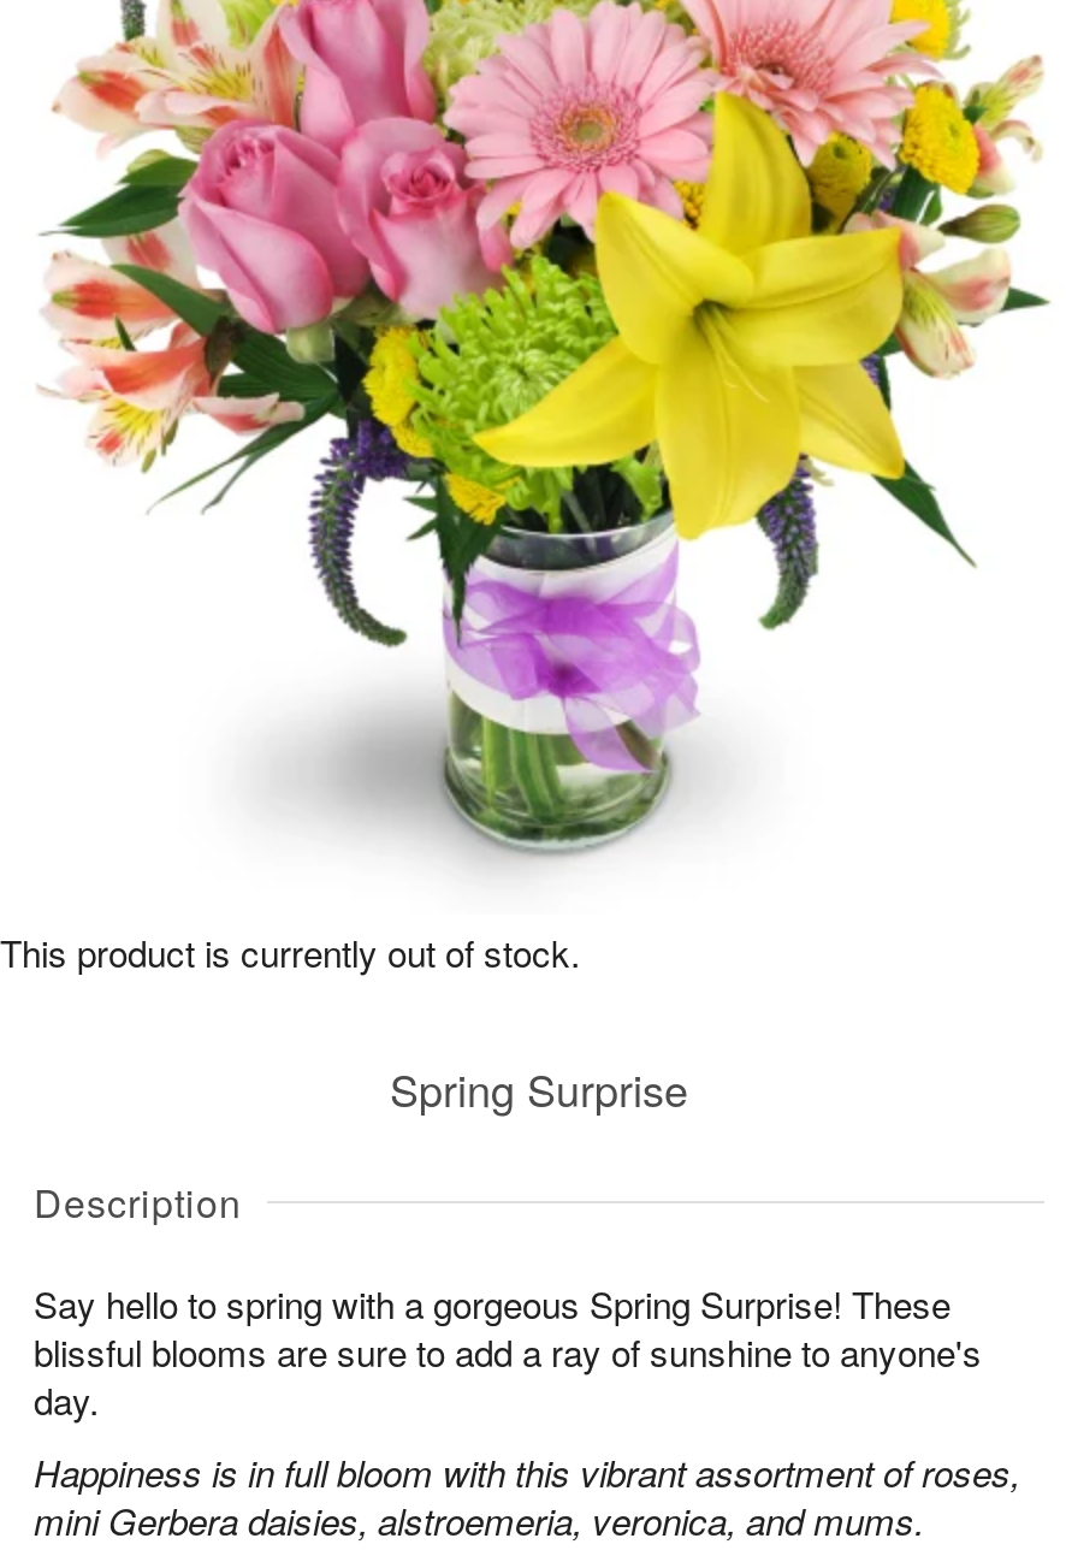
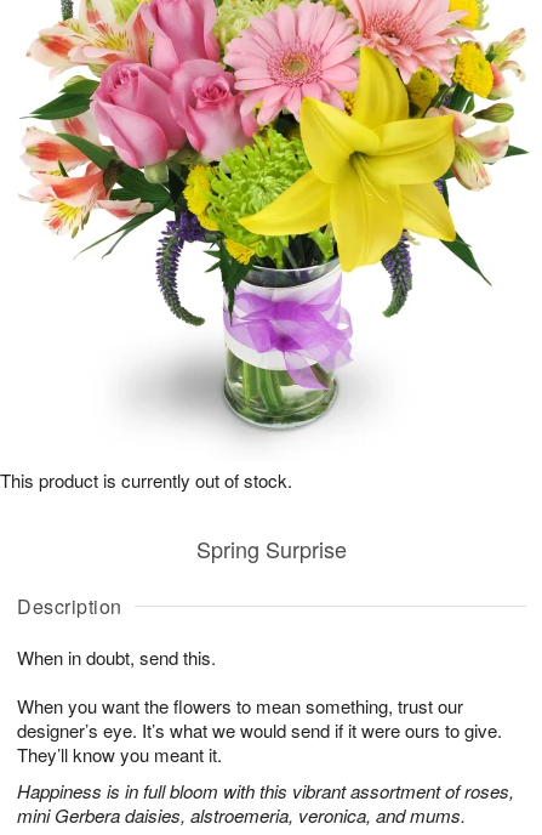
- Say hello to spring with a gorgeous Spring Surprise! These
- blissful blooms are sure to add a ray of sunshine to anyone's
- day.
+ When in doubt, send this.
+ When you want the flowers to mean something, trust our
+ designer’s eye. It’s what we would send if it were ours to give.
+ They’ll know you meant it.
